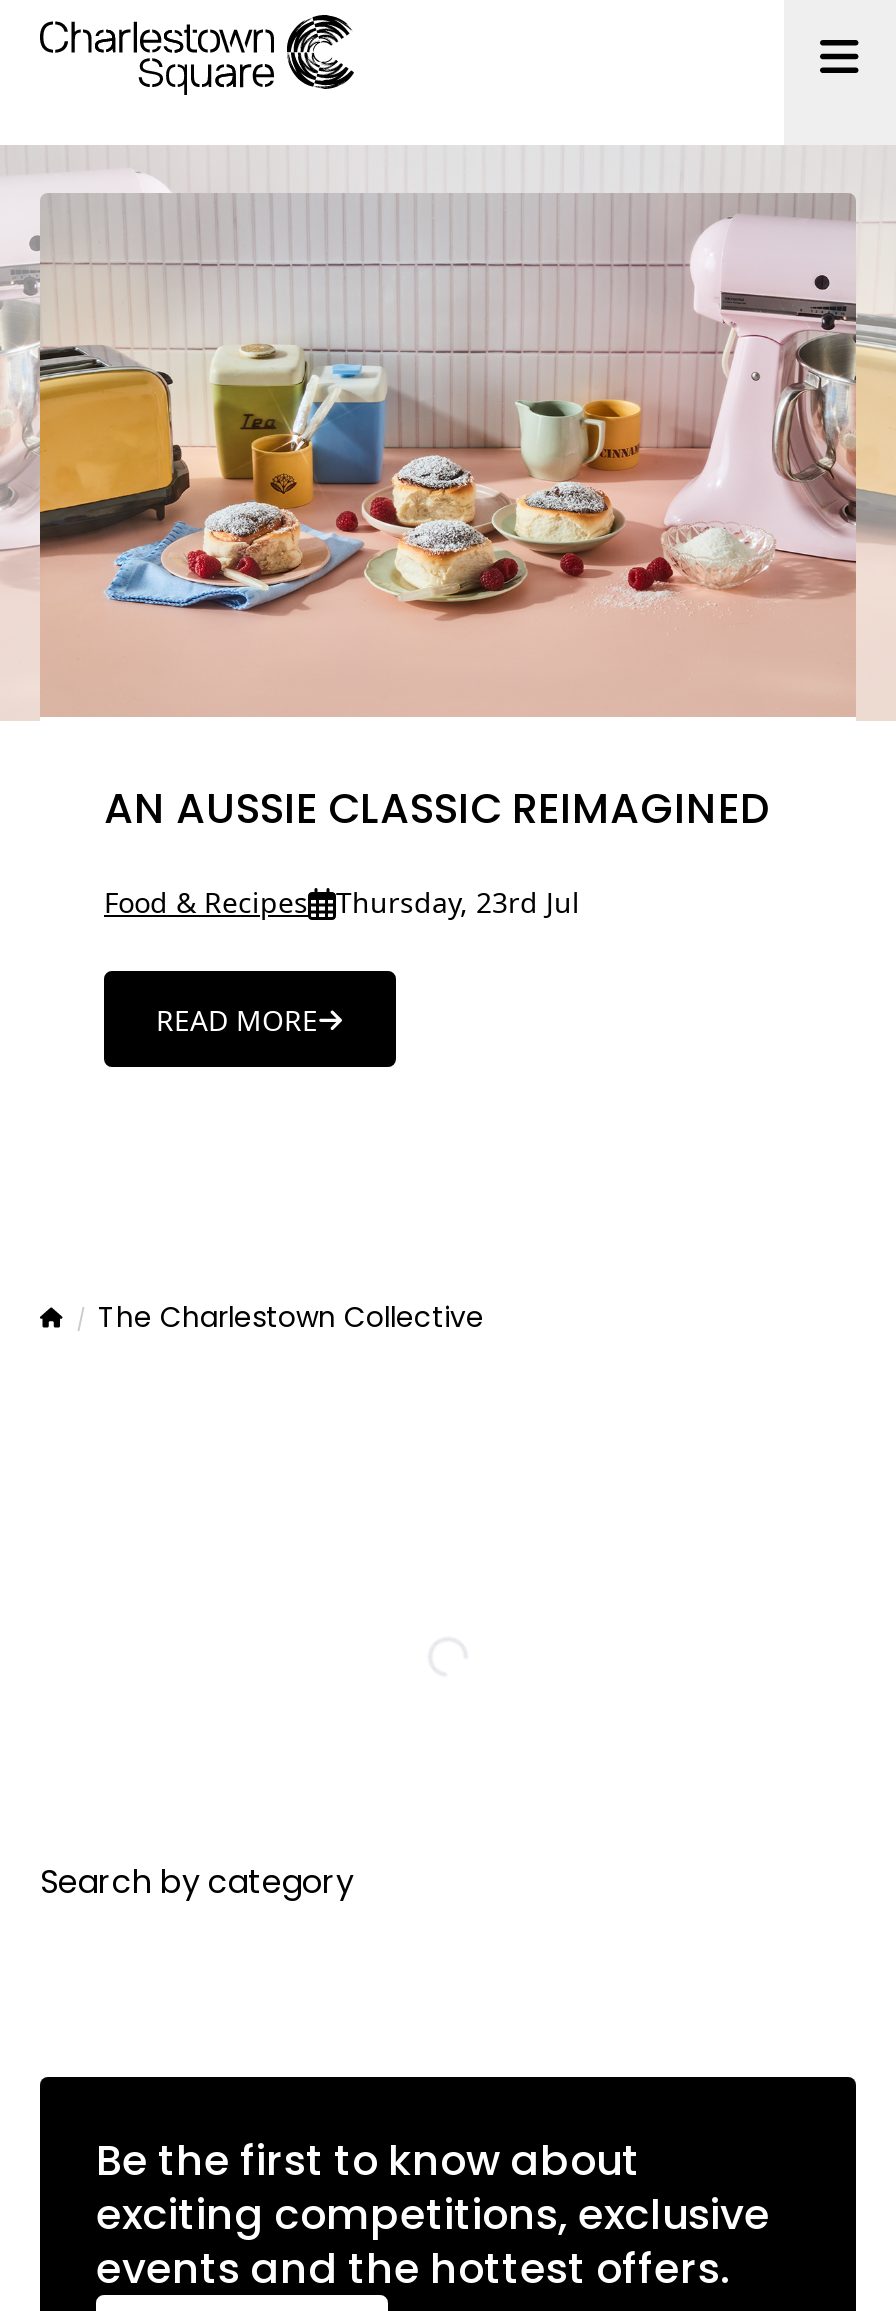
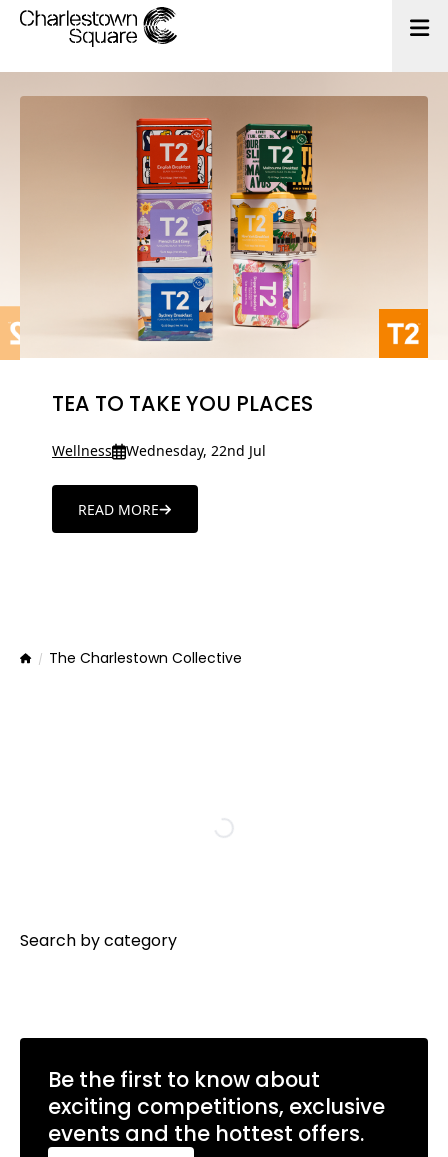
- [image]
- AN AUSSIE CLASSIC REIMAGINED
+ [image]
+ TEA TO TAKE YOU PLACES

- Food & Recipes
- Thursday, 23rd Jul
+ Wellness
+ Wednesday, 22nd Jul
